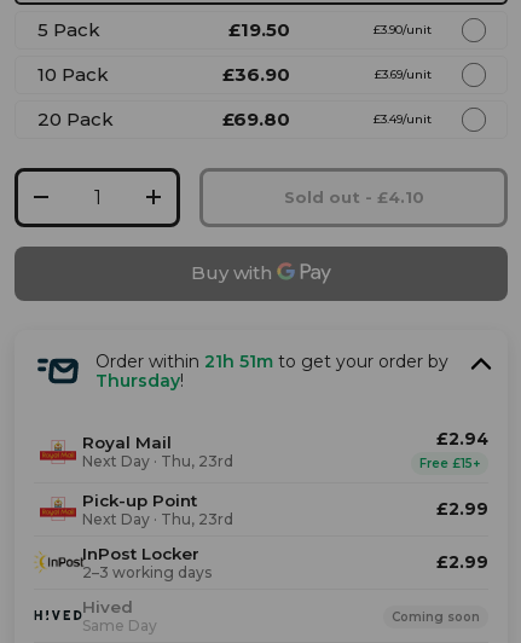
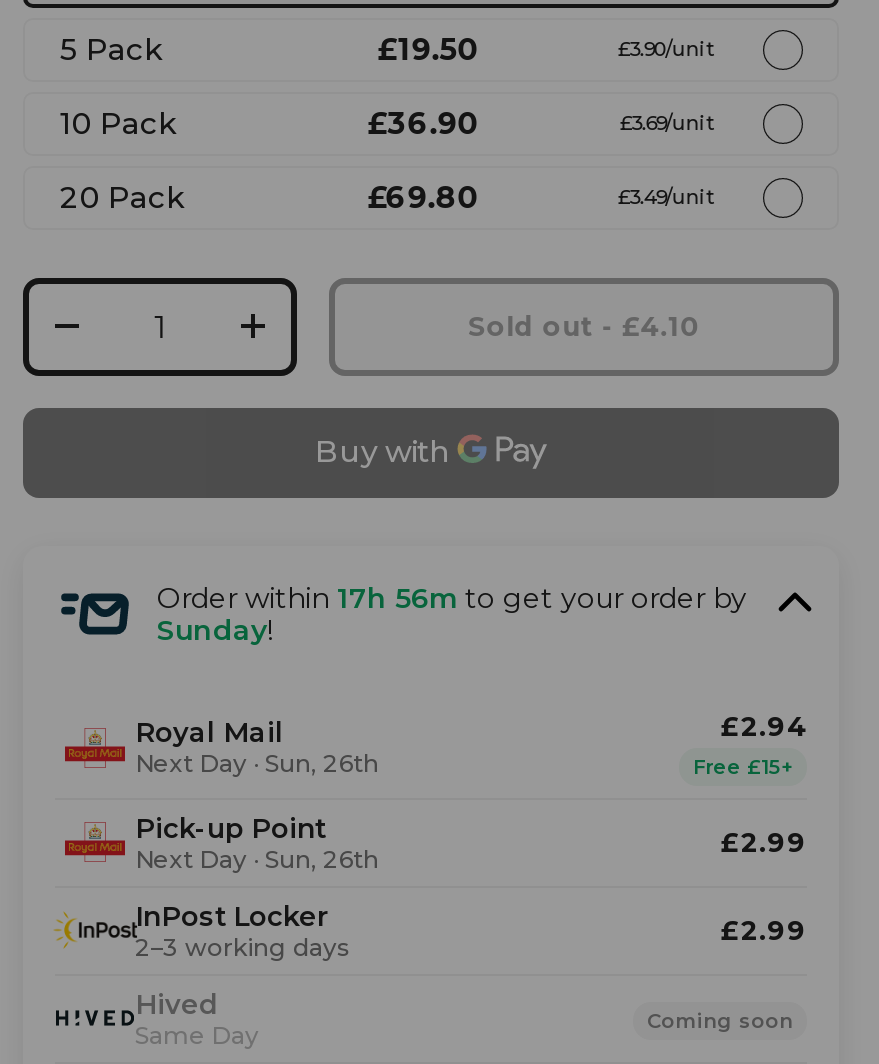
- Order within 21h 51m to get your order by
- Thursday!
+ Order within 17h 56m to get your order by
+ Sunday!

- Next Day · Thu, 23rd
+ Next Day · Sun, 26th

- Next Day · Thu, 23rd
+ Next Day · Sun, 26th
